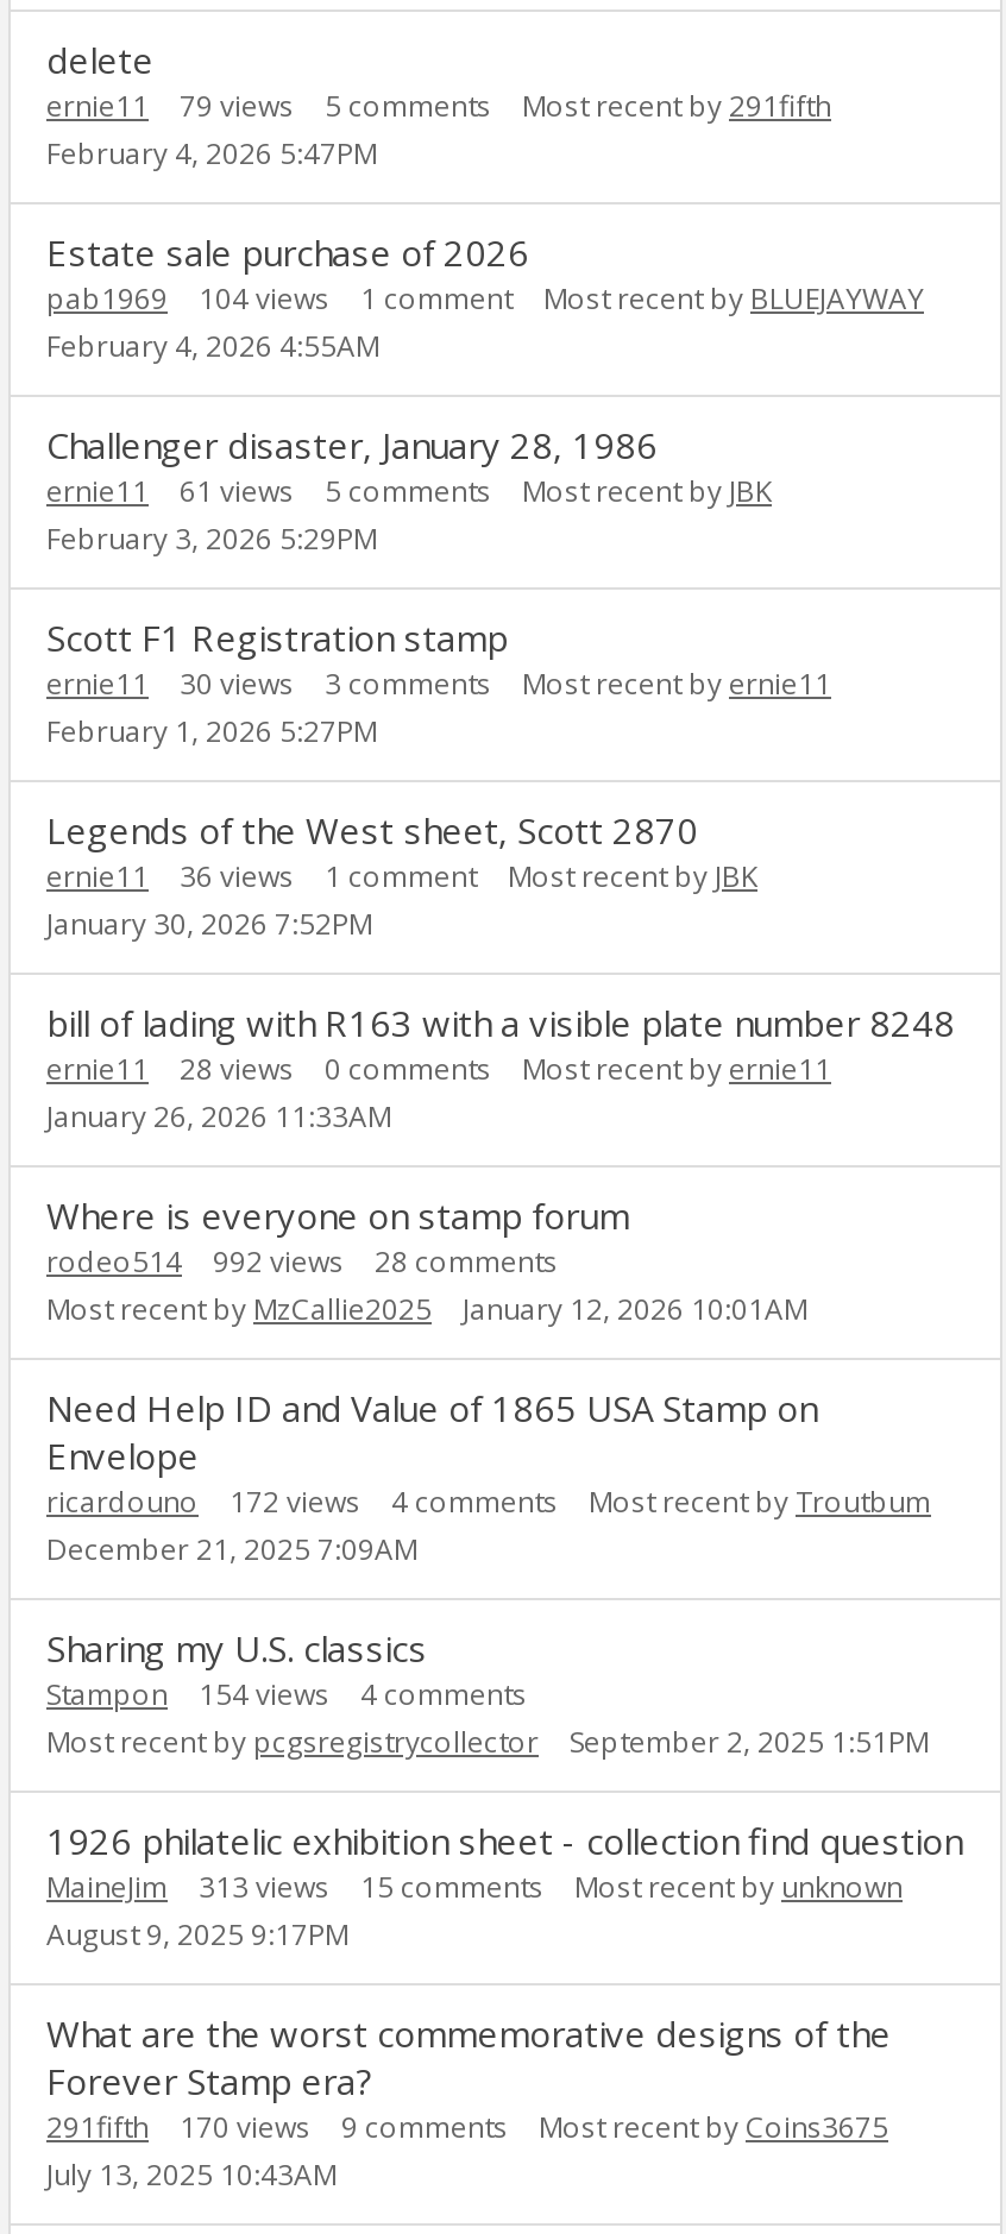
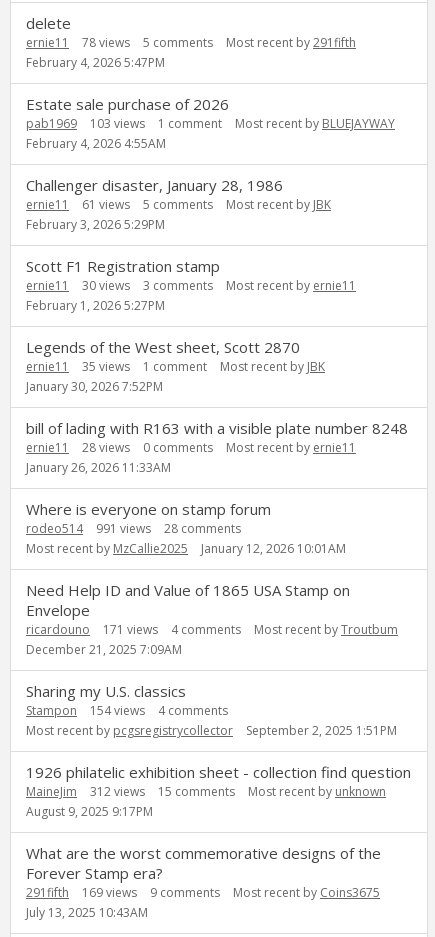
- ernie11 79 views 5 comments Most recent by 291fifth
+ ernie11 78 views 5 comments Most recent by 291fifth

- pab1969 104 views 1 comment Most recent by BLUEJAYWAY
+ pab1969 103 views 1 comment Most recent by BLUEJAYWAY

- ernie11 36 views 1 comment Most recent by JBK
+ ernie11 35 views 1 comment Most recent by JBK

- rodeo514 992 views 28 comments
+ rodeo514 991 views 28 comments

- ricardouno 172 views 4 comments Most recent by Troutbum
+ ricardouno 171 views 4 comments Most recent by Troutbum

- MaineJim 313 views 15 comments Most recent by unknown
+ MaineJim 312 views 15 comments Most recent by unknown

- 291fifth 170 views 9 comments Most recent by Coins3675
+ 291fifth 169 views 9 comments Most recent by Coins3675
